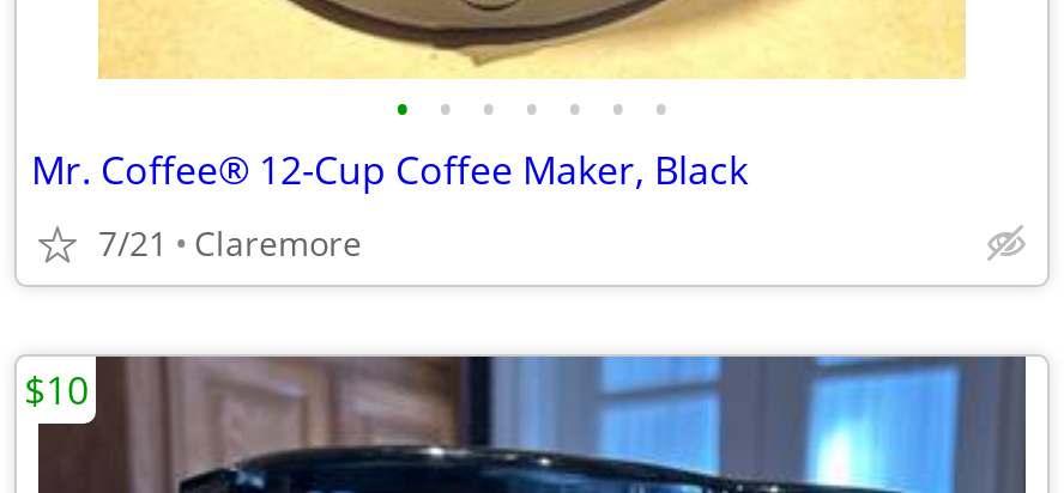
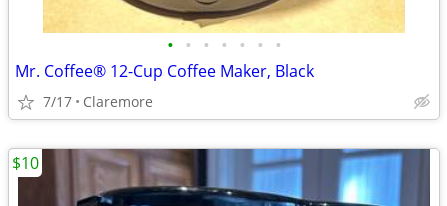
- 7/21 Claremore
+ 7/17 Claremore
